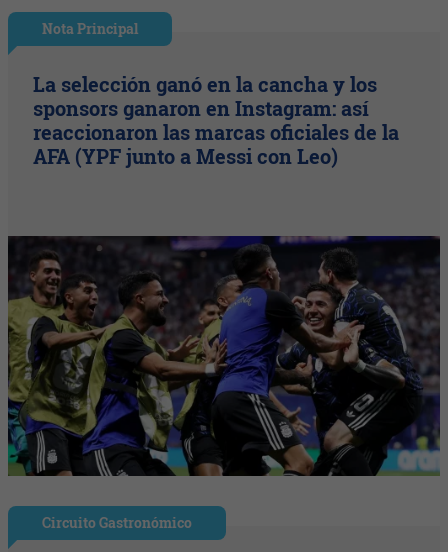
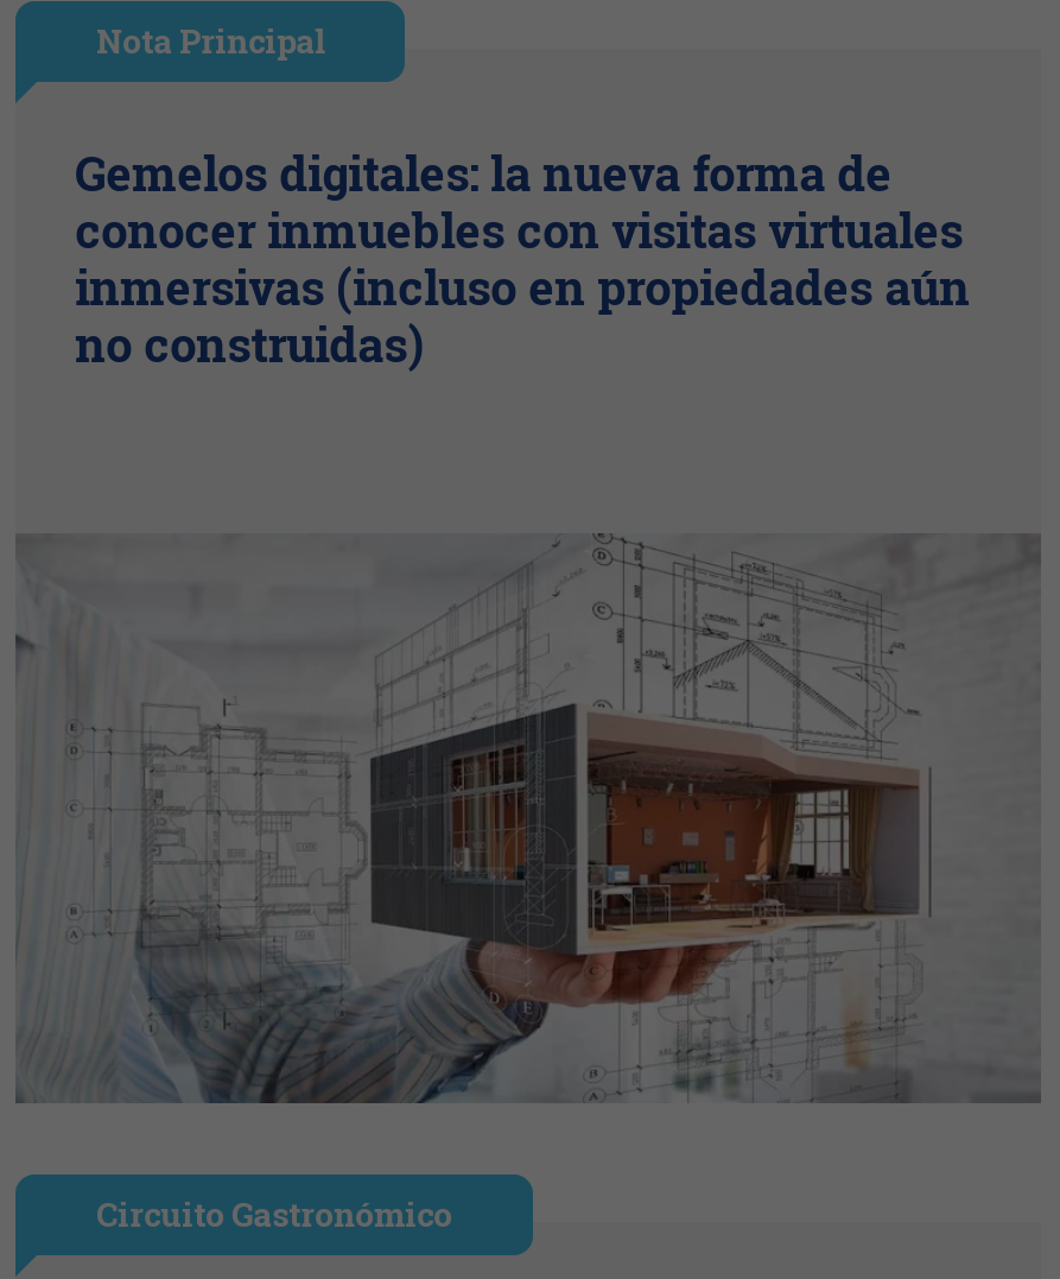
- La selección ganó en la cancha y los
- sponsors ganaron en Instagram: así
- reaccionaron las marcas oficiales de la
- AFA (YPF junto a Messi con Leo)
+ Gemelos digitales: la nueva forma de
+ conocer inmuebles con visitas virtuales
+ inmersivas (incluso en propiedades aún
+ no construidas)

- [image]
+ [image]
